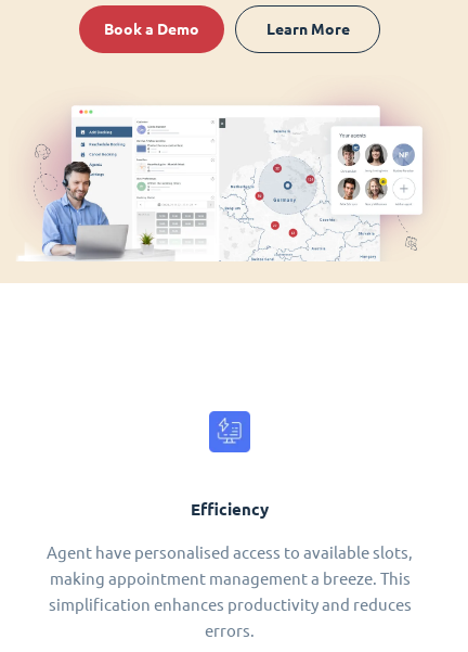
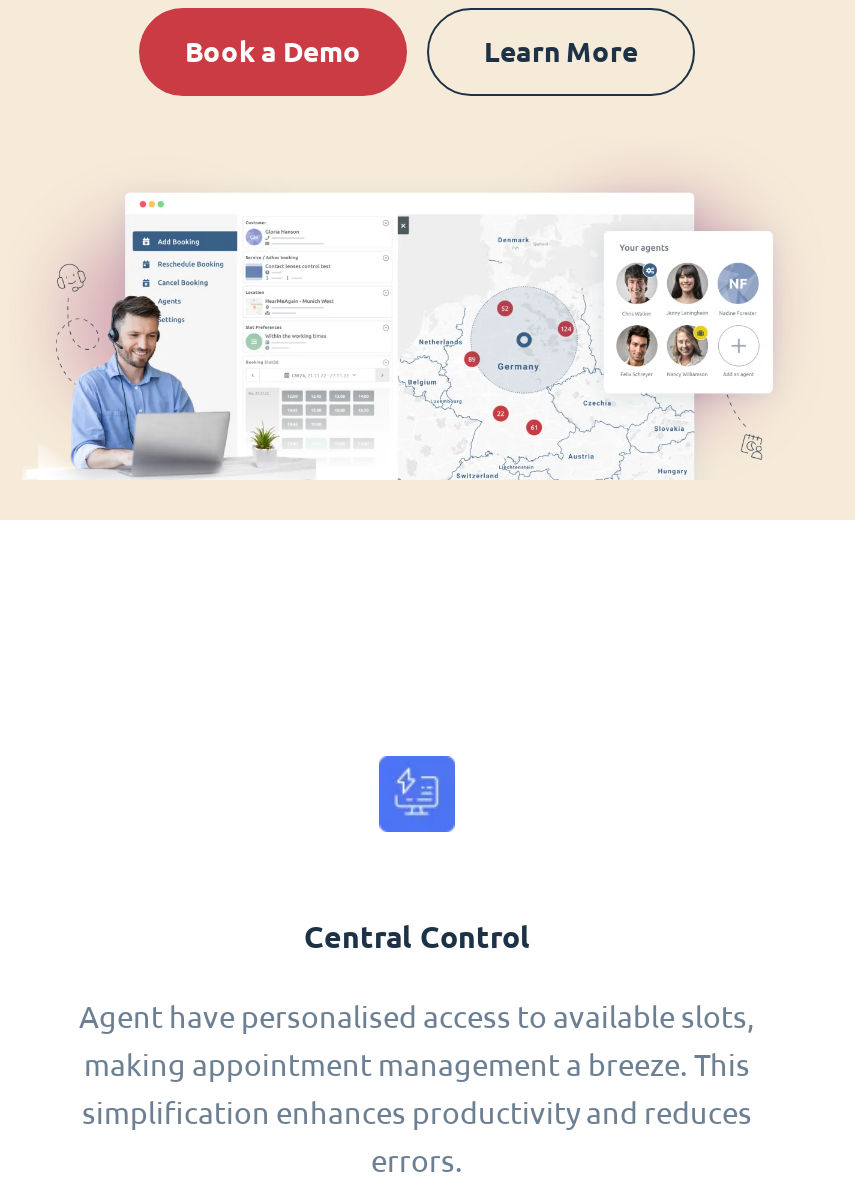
- Efficiency
+ Central Control
